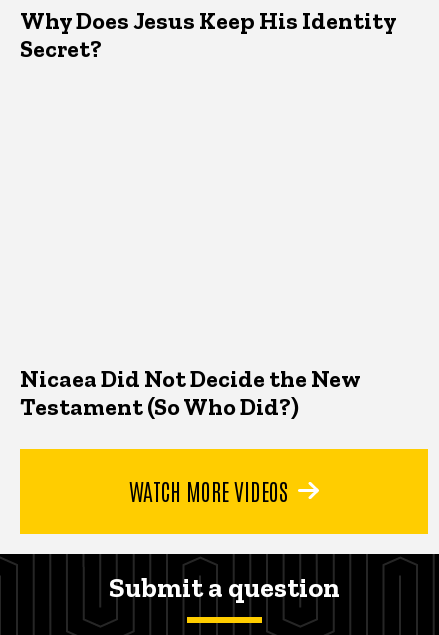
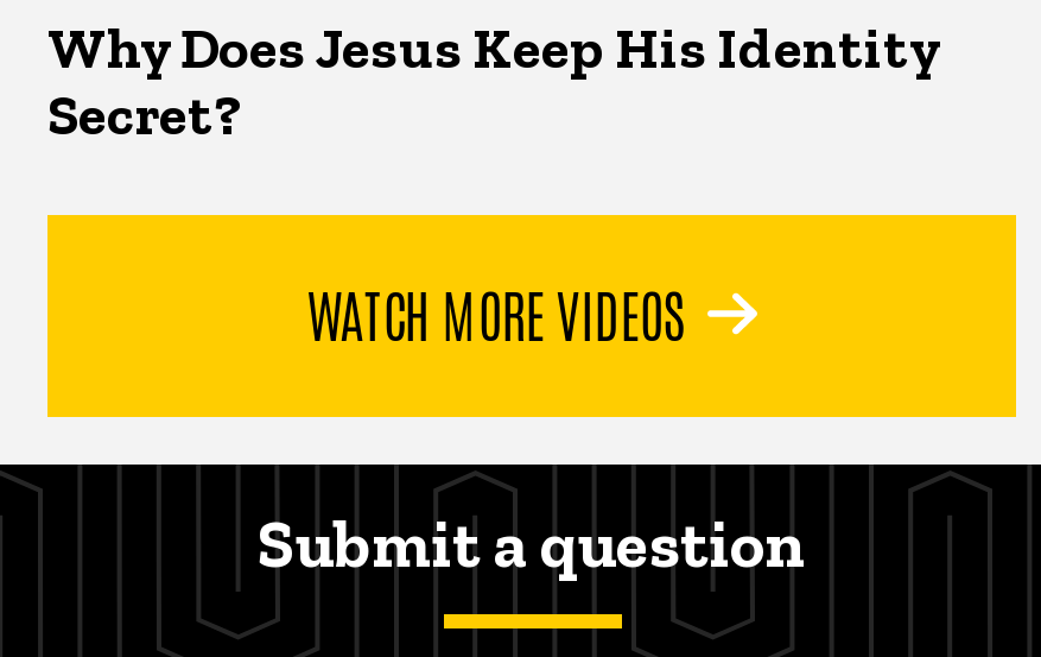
- Nicaea Did Not Decide the New
- Testament (So Who Did?)
